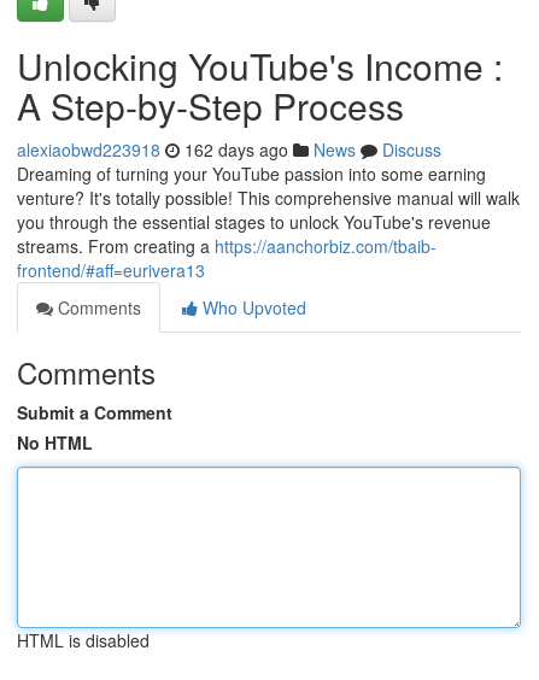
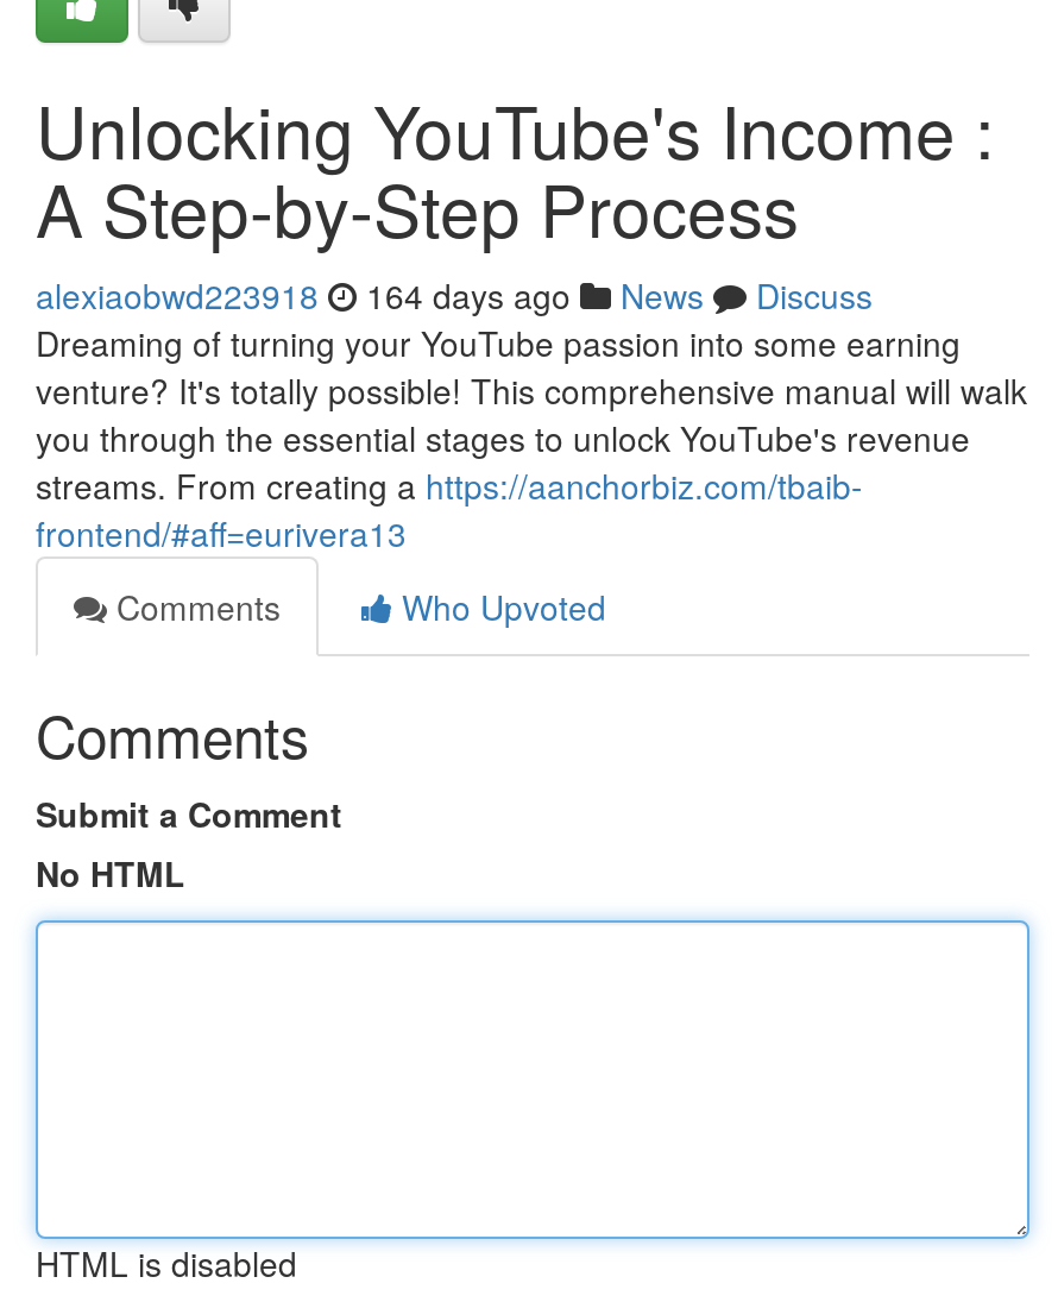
- alexiaobwd223918 162 days ago News Discuss
+ alexiaobwd223918 164 days ago News Discuss
